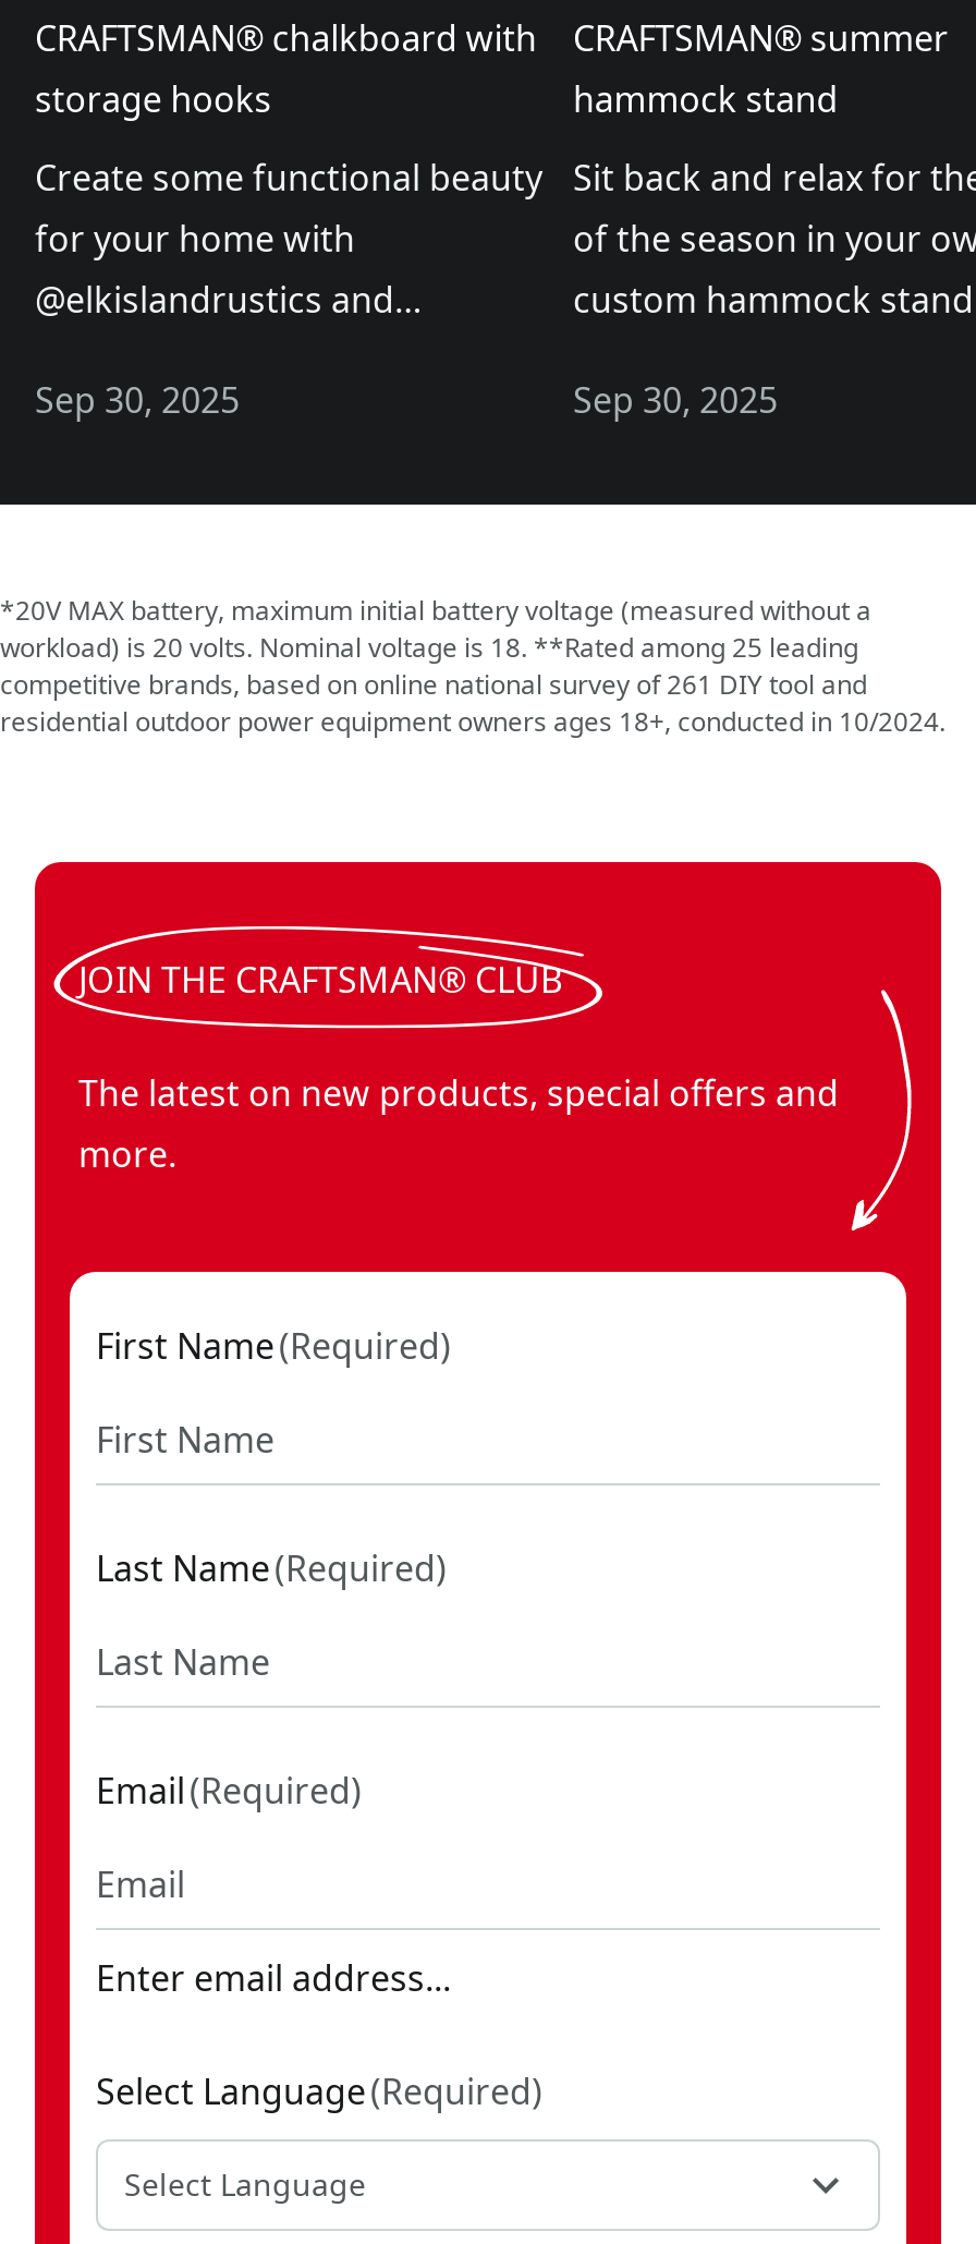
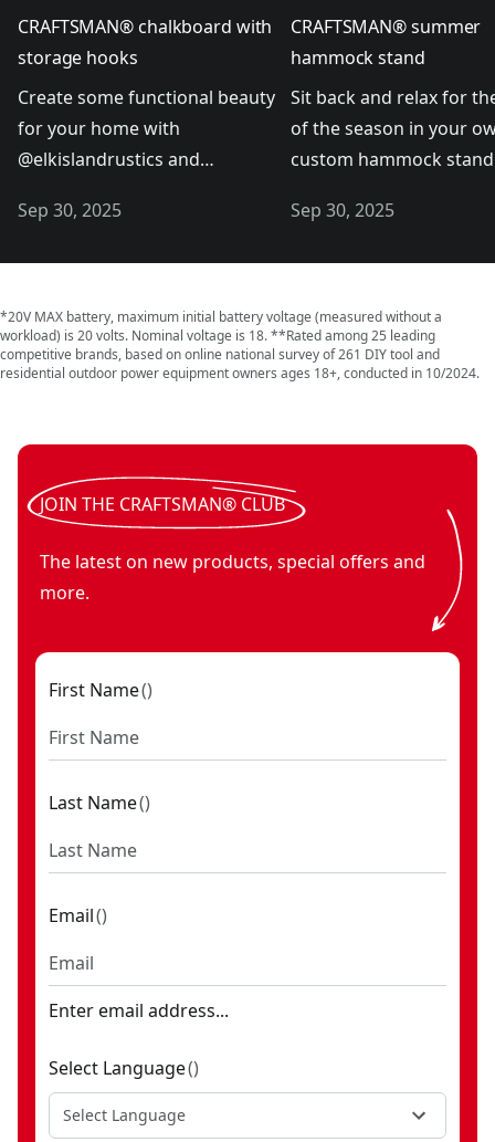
- First Name (Required)
+ First Name ()

- Last Name (Required)
+ Last Name ()

- Email (Required)
+ Email ()

- Select Language (Required)
+ Select Language ()
